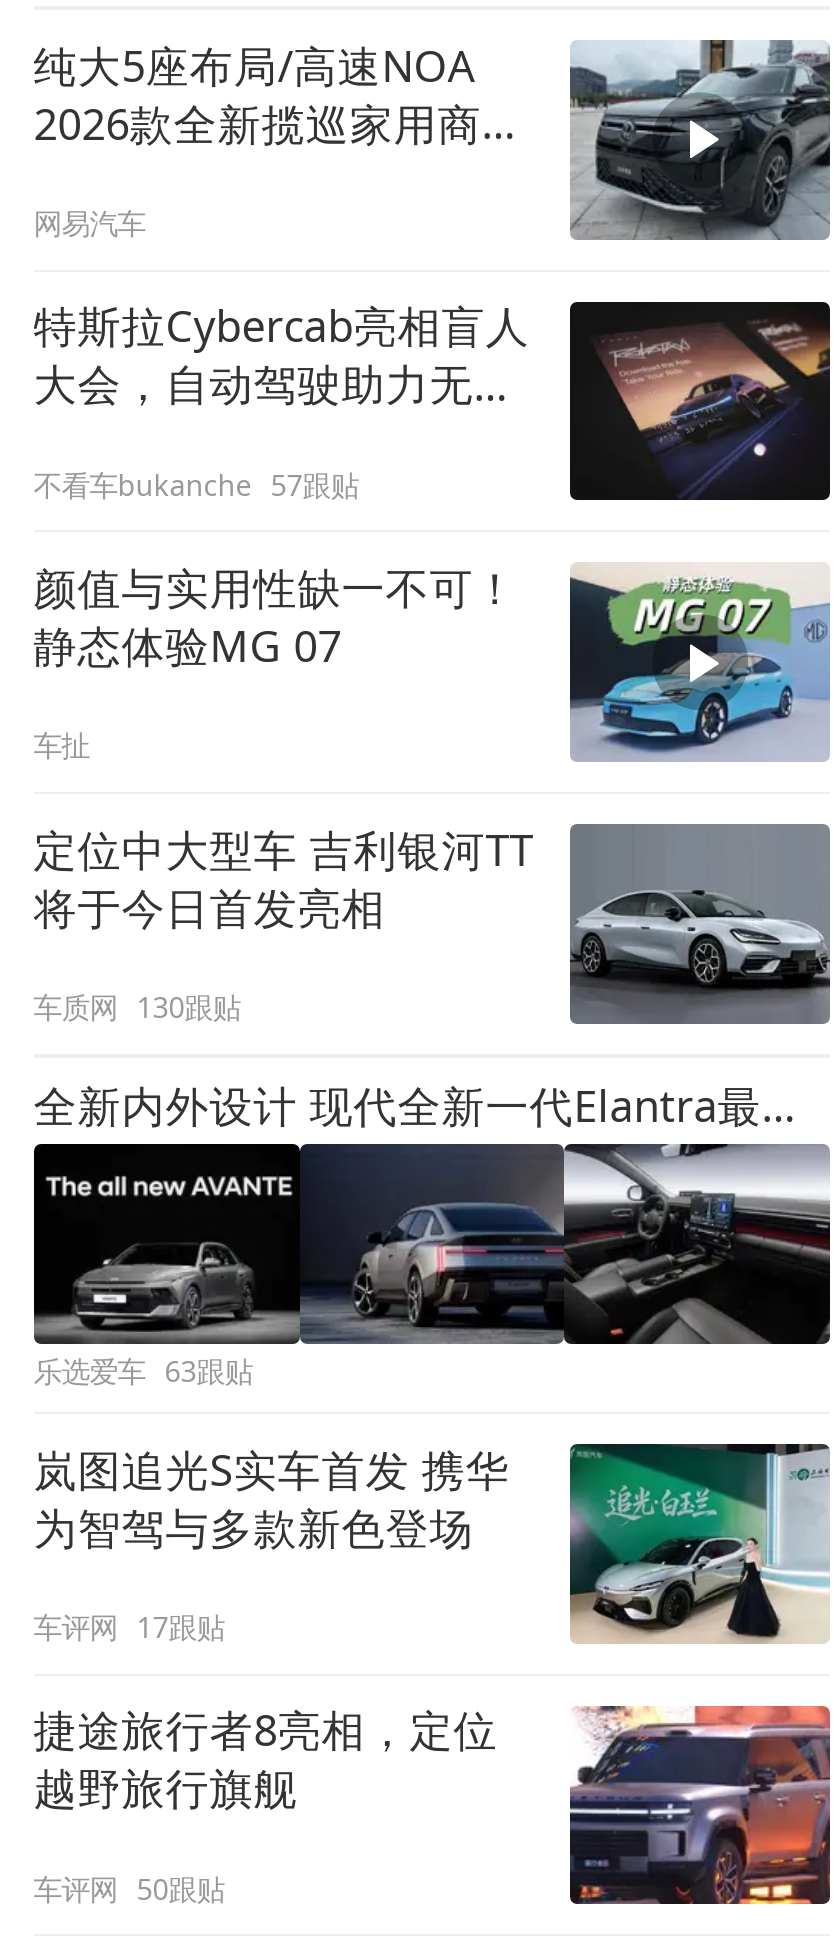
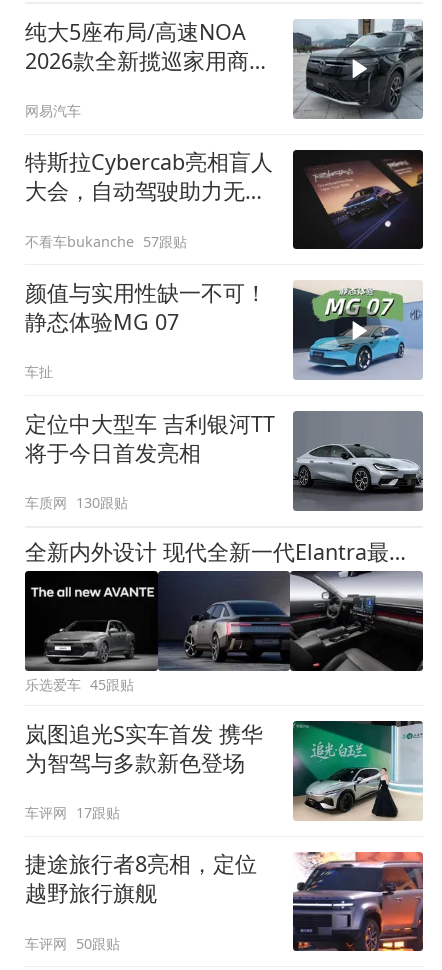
- 乐选爱车 63跟贴
+ 乐选爱车 45跟贴
